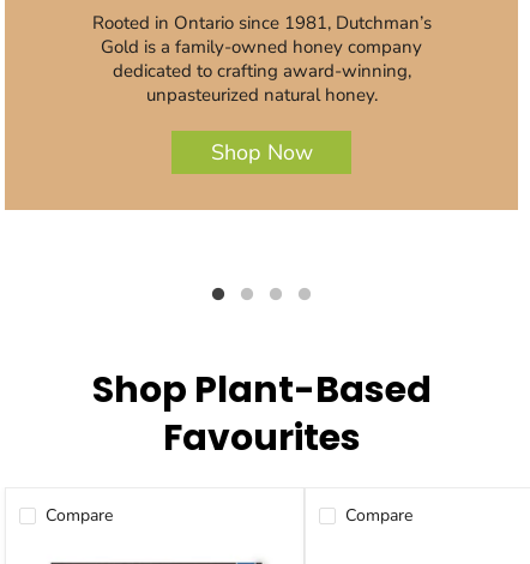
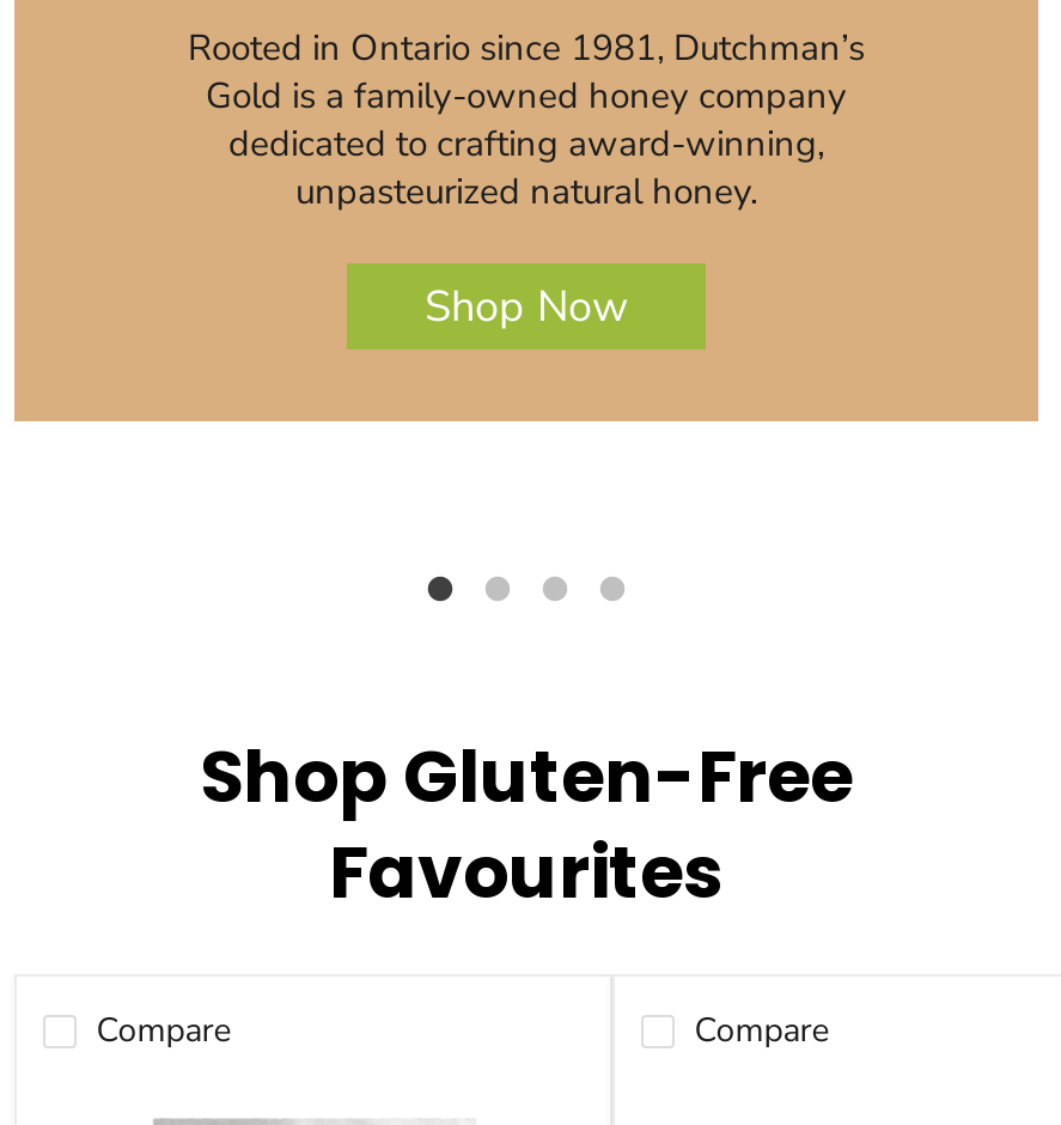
- Shop Plant-Based
+ Shop Gluten-Free
